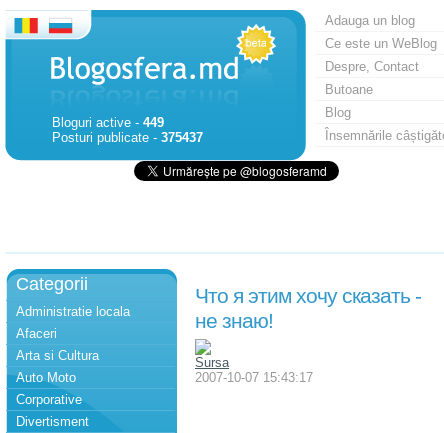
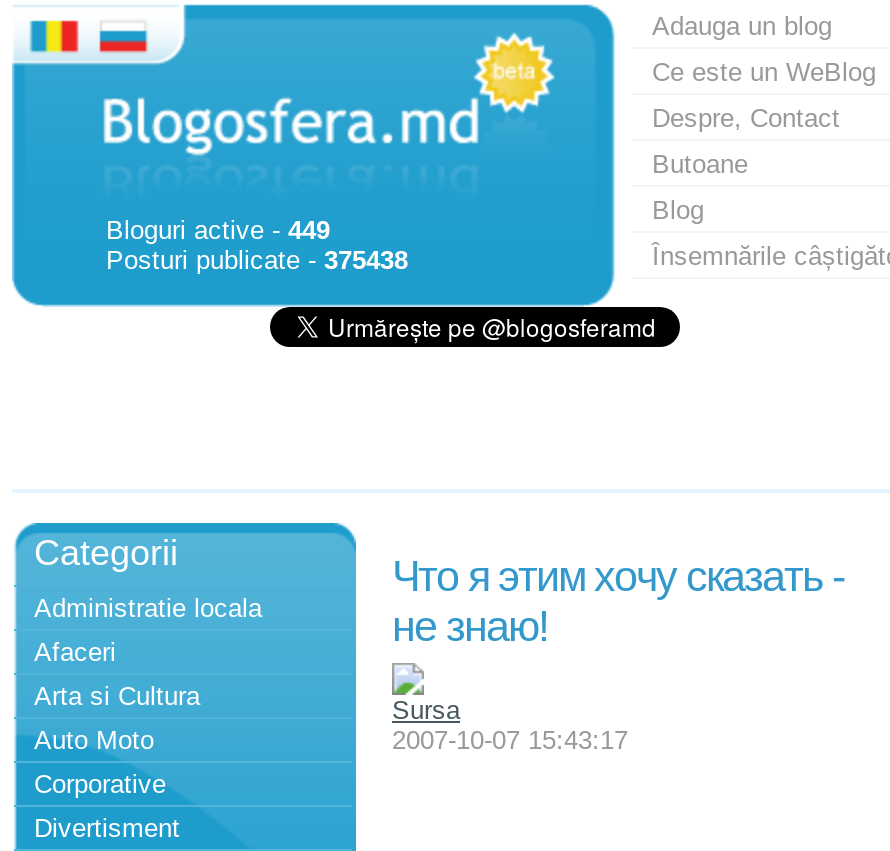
- Posturi publicate - 375437
+ Posturi publicate - 375438
